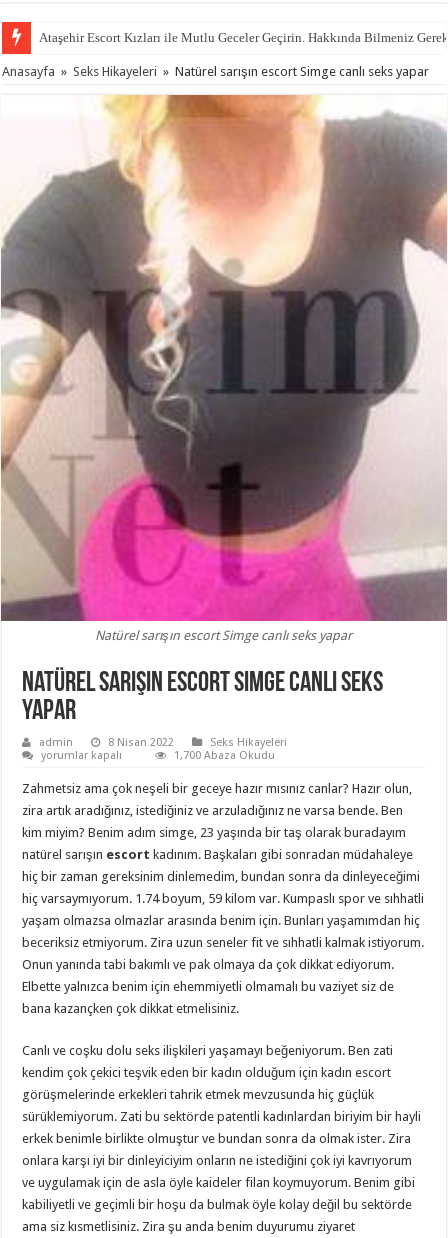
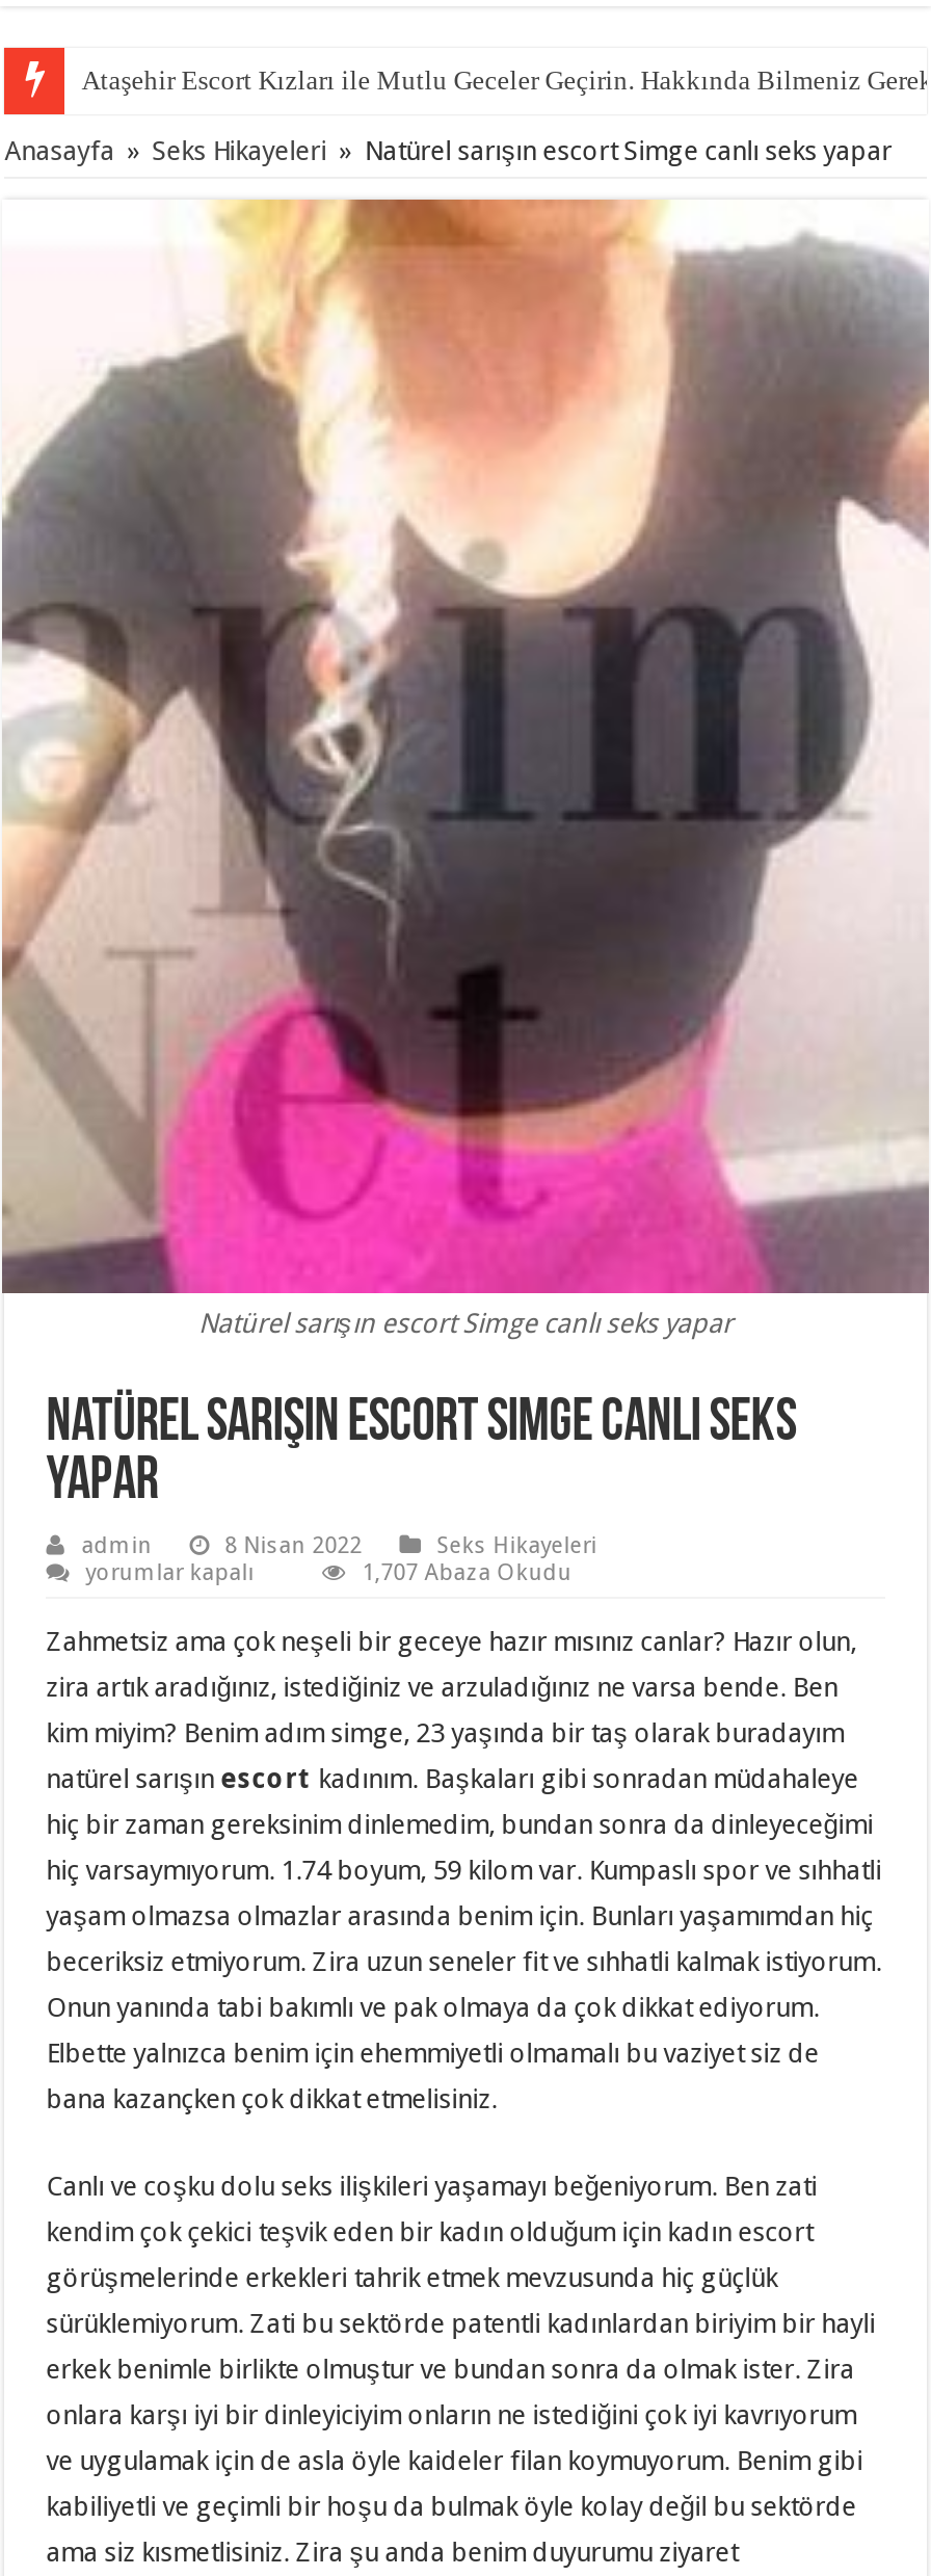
- 1,700 Abaza Okudu
+ 1,707 Abaza Okudu
